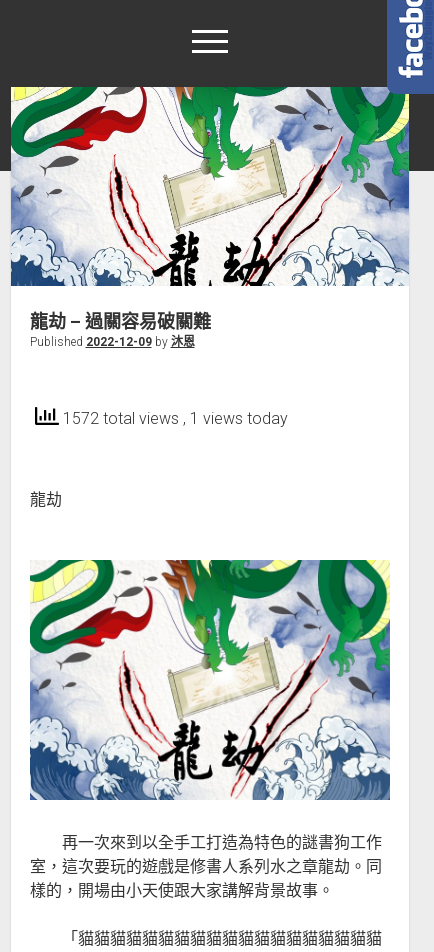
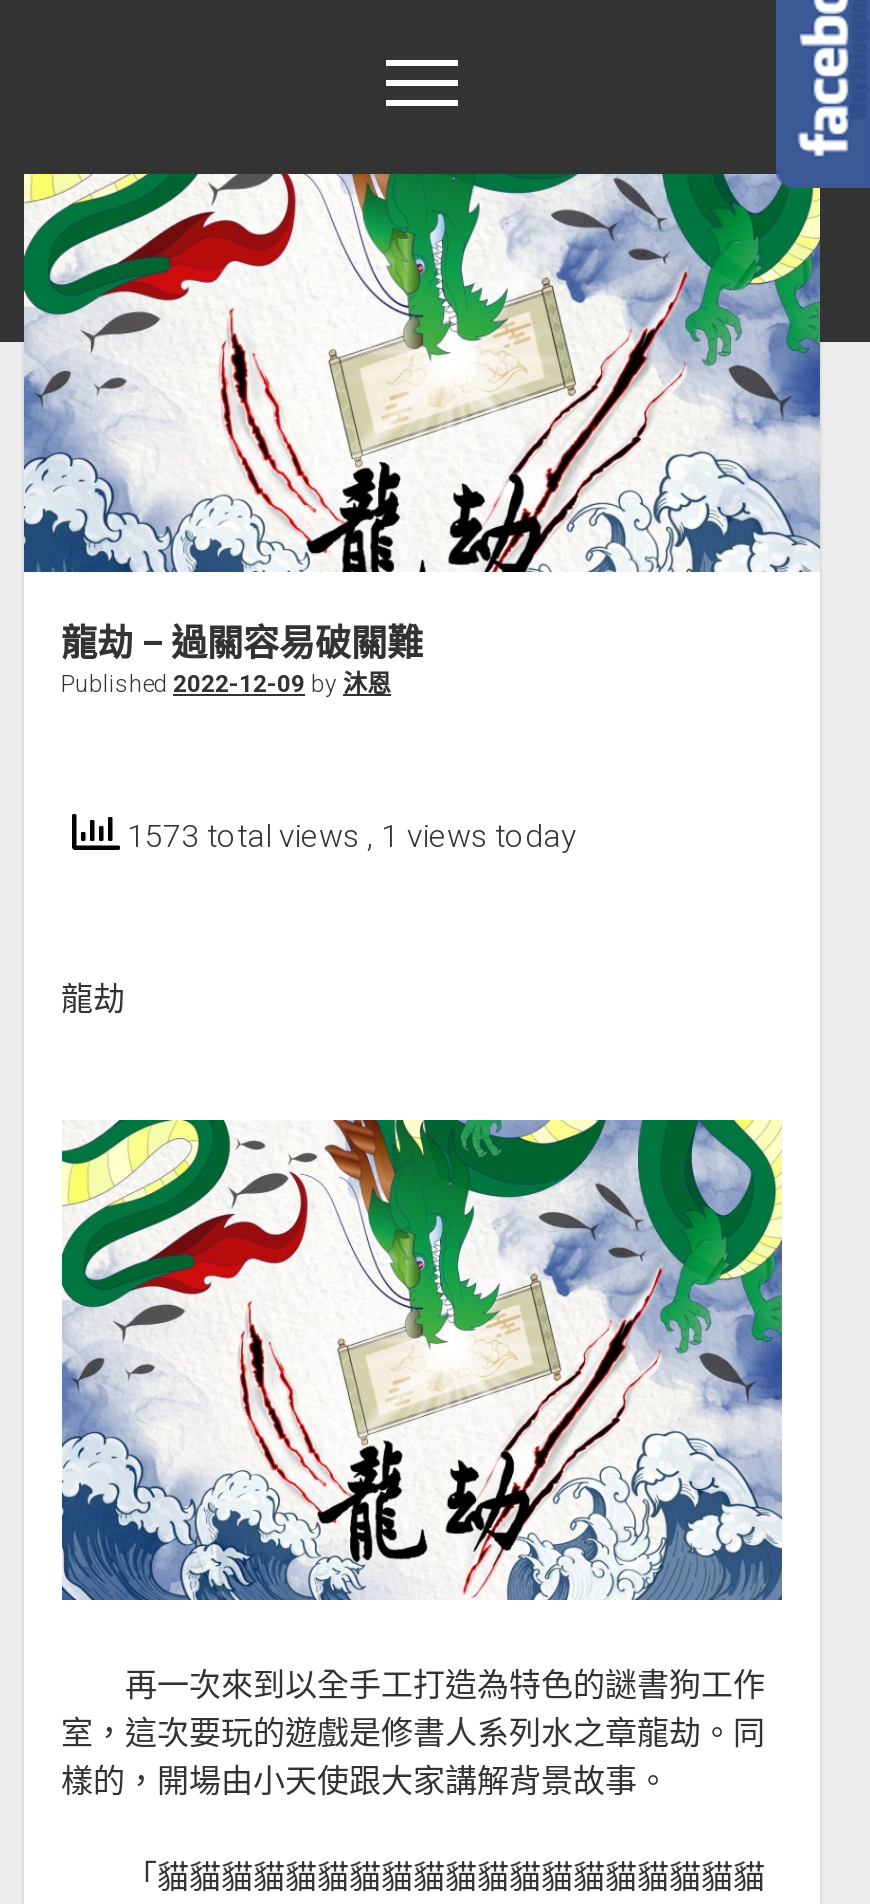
- 1572 total views, 1 views today
+ 1573 total views, 1 views today
